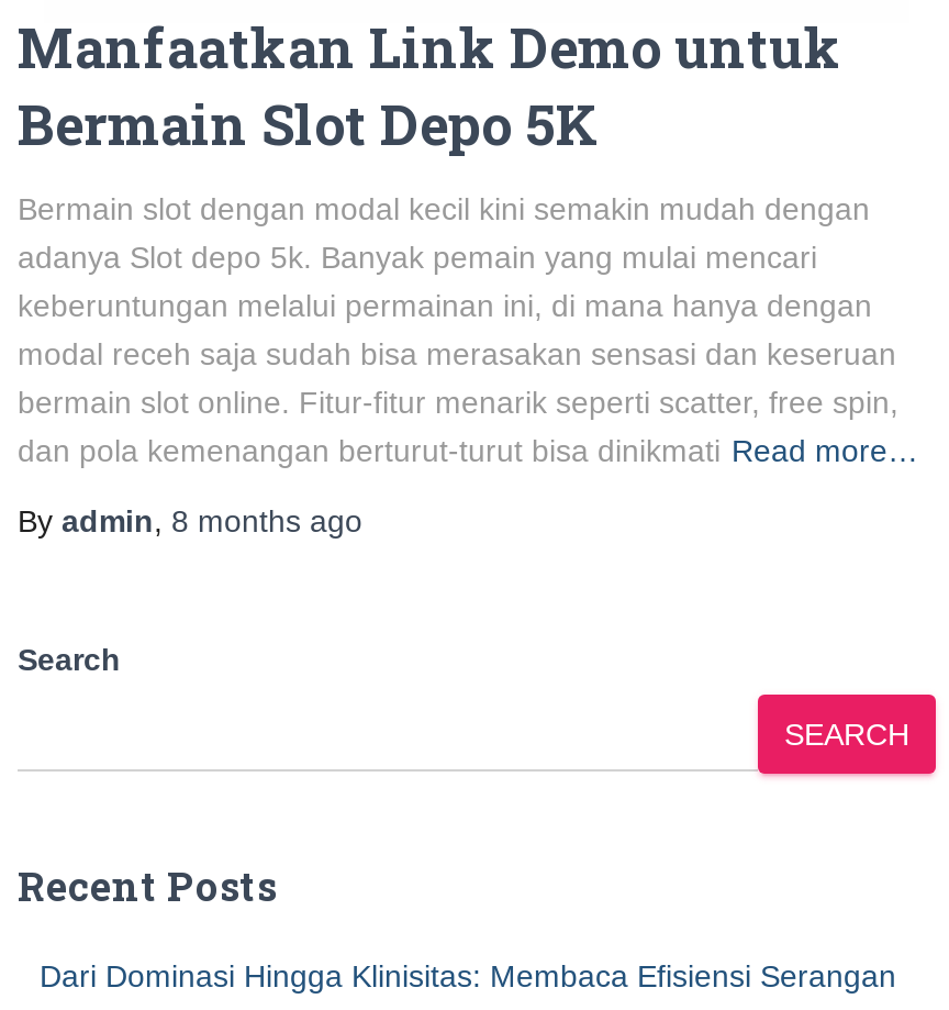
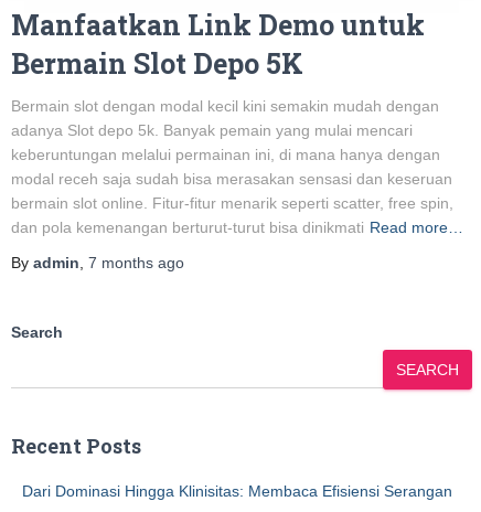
- By admin, 8 months ago
+ By admin, 7 months ago
